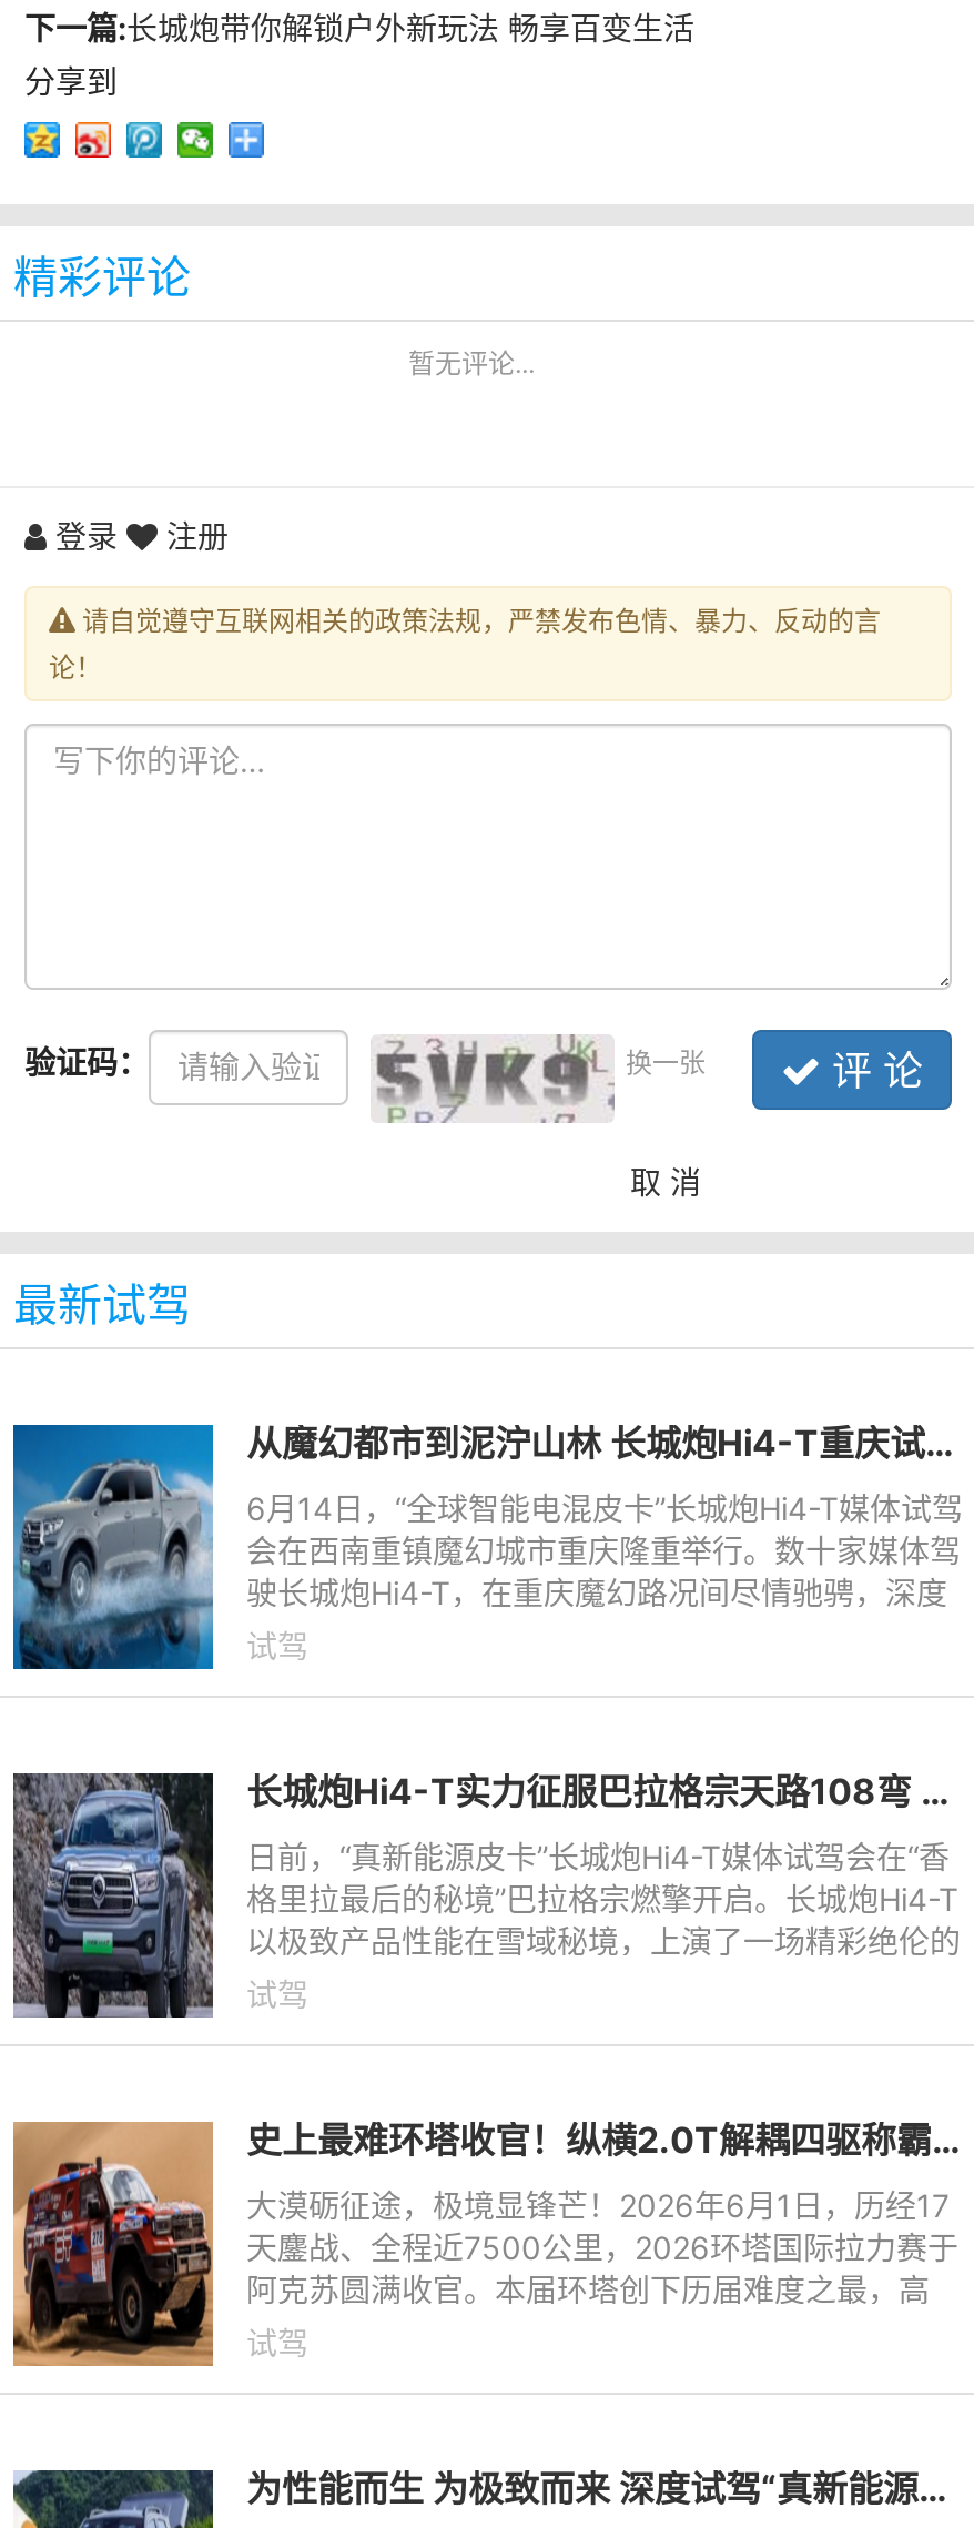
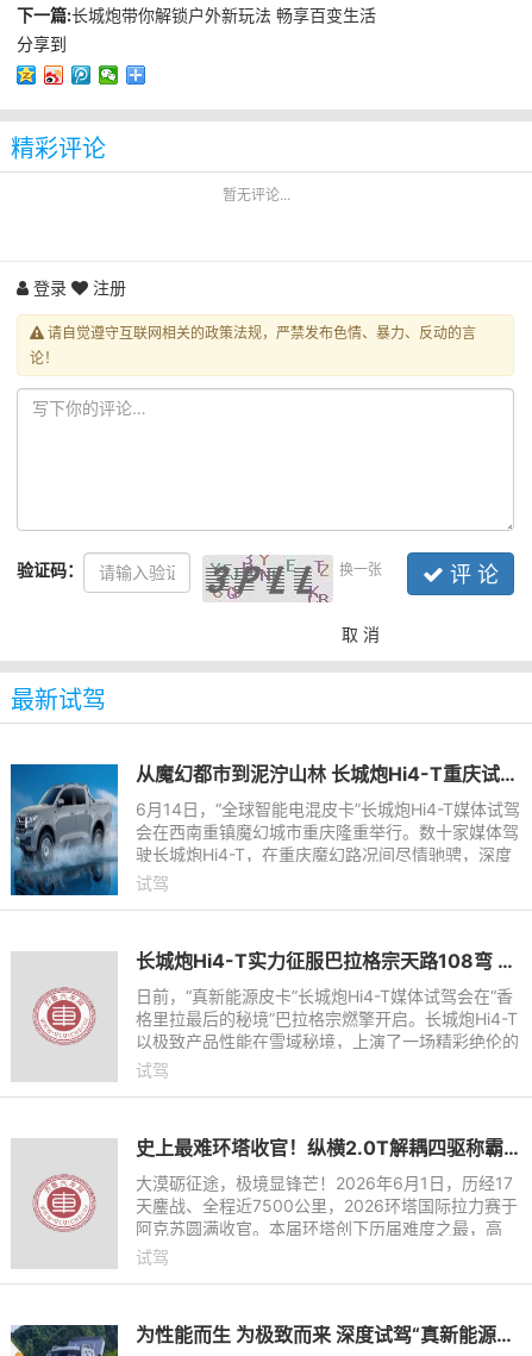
- [image]
+ [image]

- [image]
+ [image]

- [image]
+ [image]
